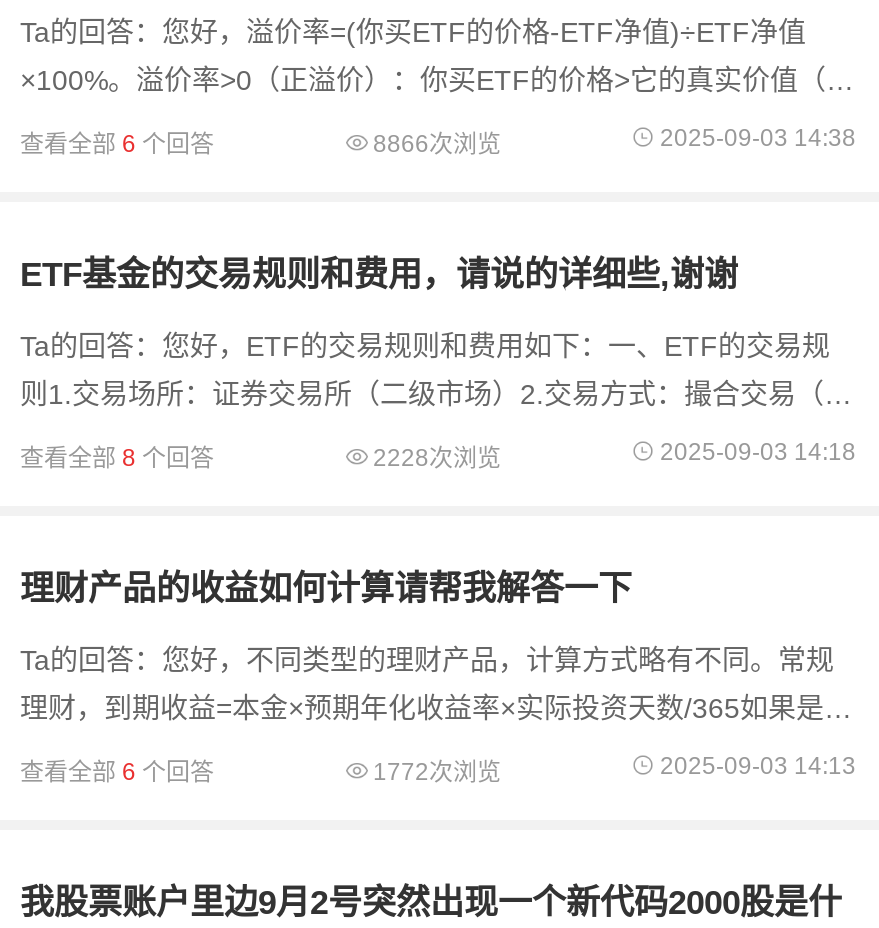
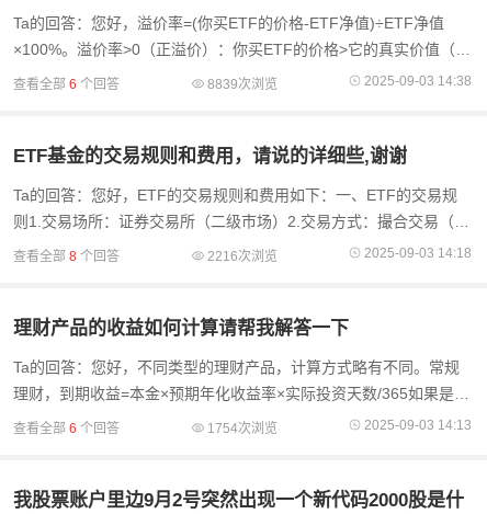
- 8866次浏览
+ 8839次浏览

- 2228次浏览
+ 2216次浏览

- 1772次浏览
+ 1754次浏览
